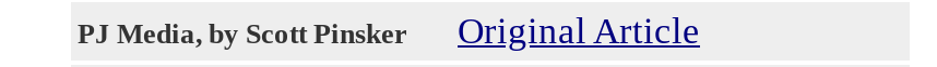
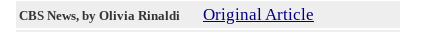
- PJ Media, by Scott Pinsker
+ CBS News, by Olivia Rinaldi
